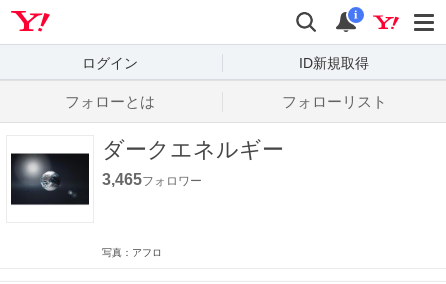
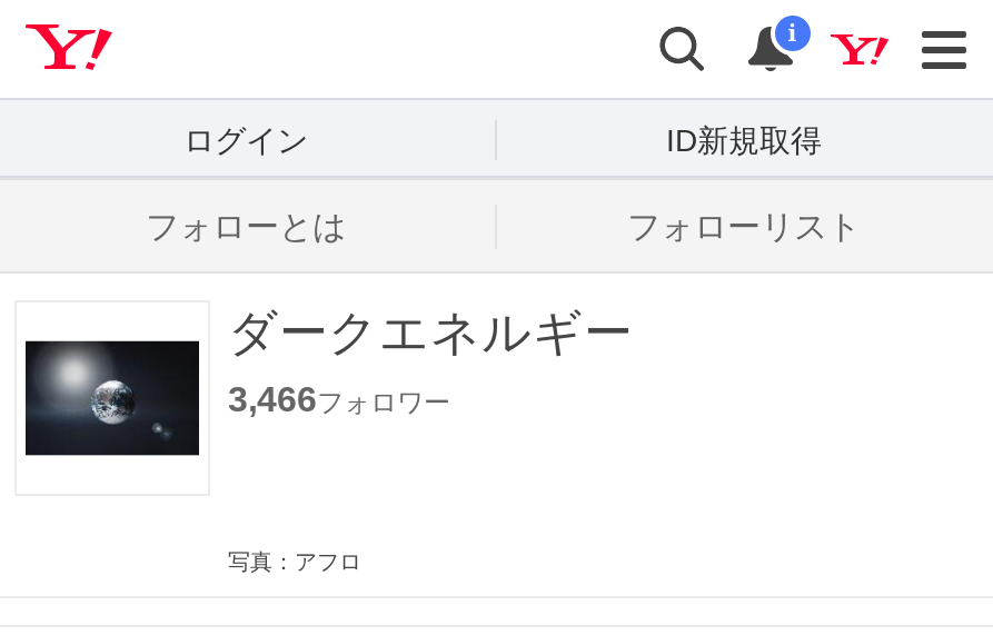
- 3,465フォロワー
+ 3,466フォロワー
